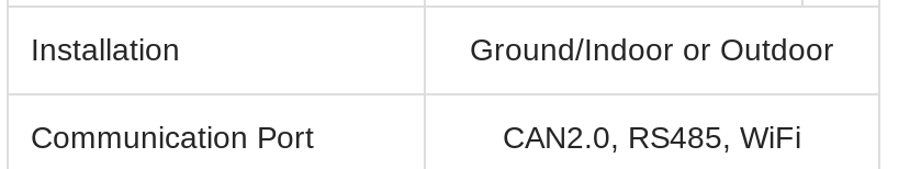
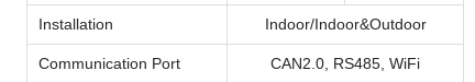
- Ground/Indoor or Outdoor
+ Indoor/Indoor&Outdoor
